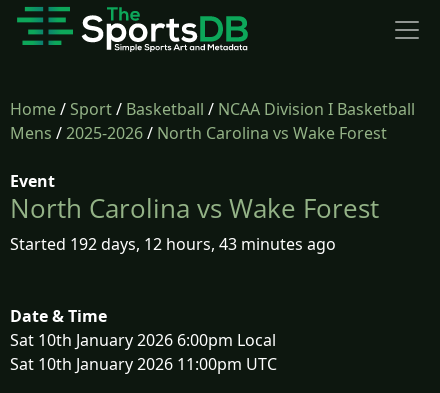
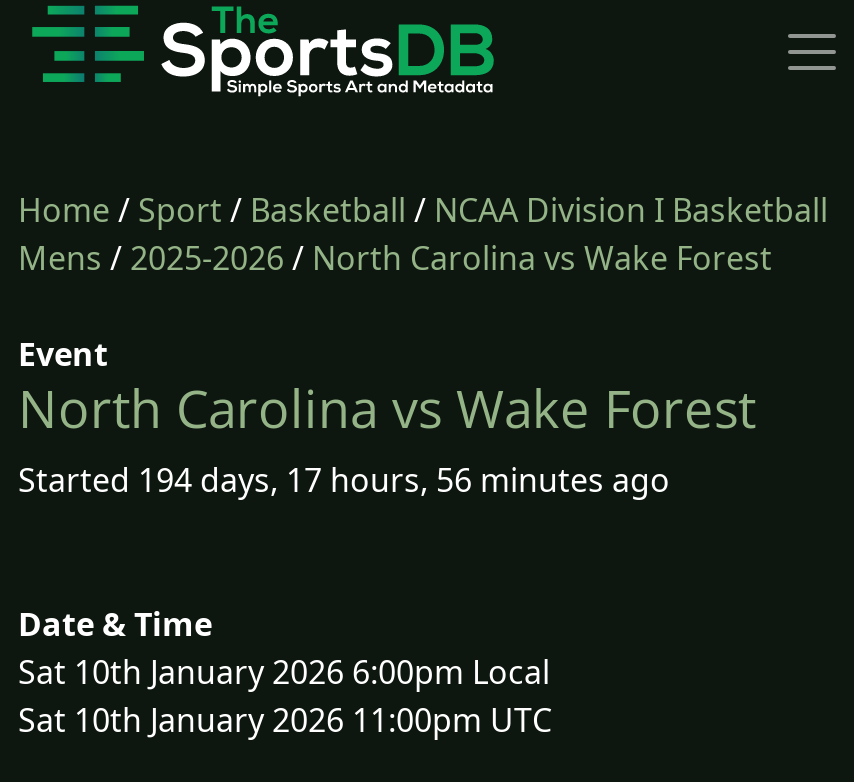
- Started 192 days, 12 hours, 43 minutes ago
+ Started 194 days, 17 hours, 56 minutes ago
